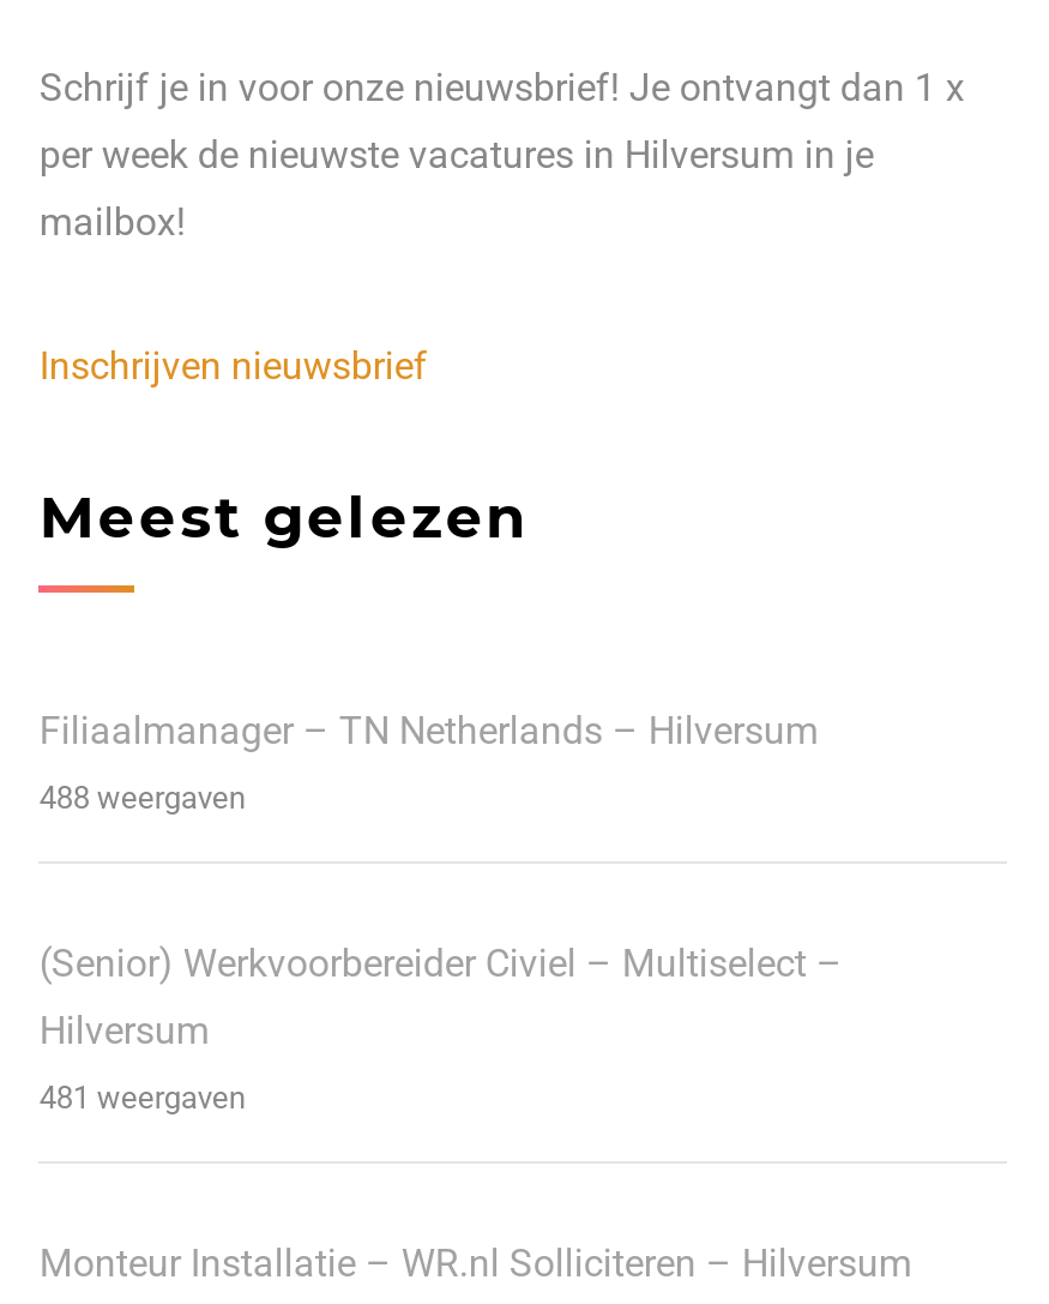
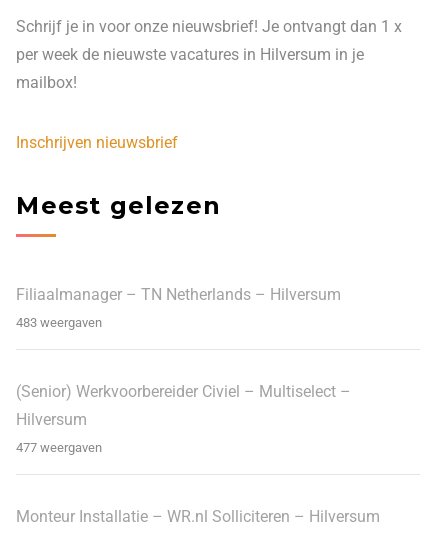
- 488 weergaven
+ 483 weergaven

- 481 weergaven
+ 477 weergaven
